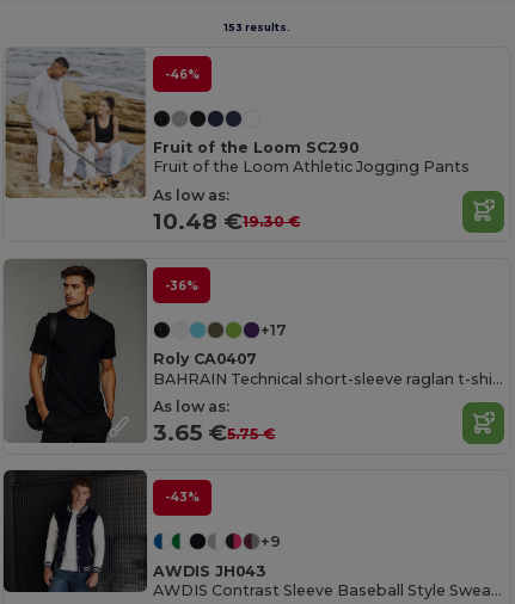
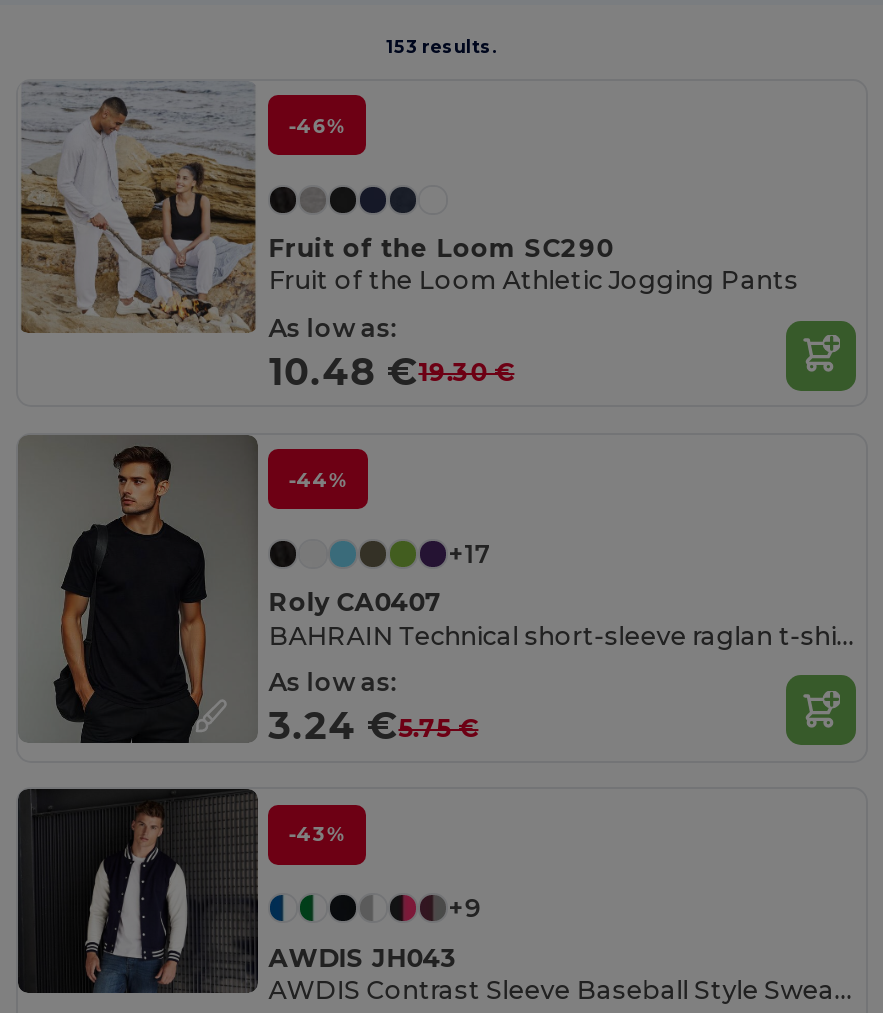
- -36%
+ -44%

- 3.65 €5.75 €
+ 3.24 €5.75 €
